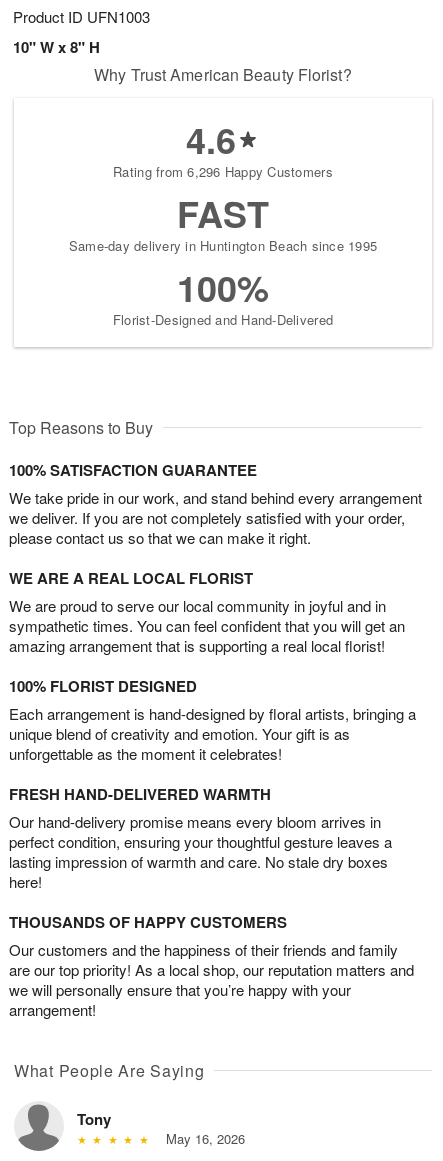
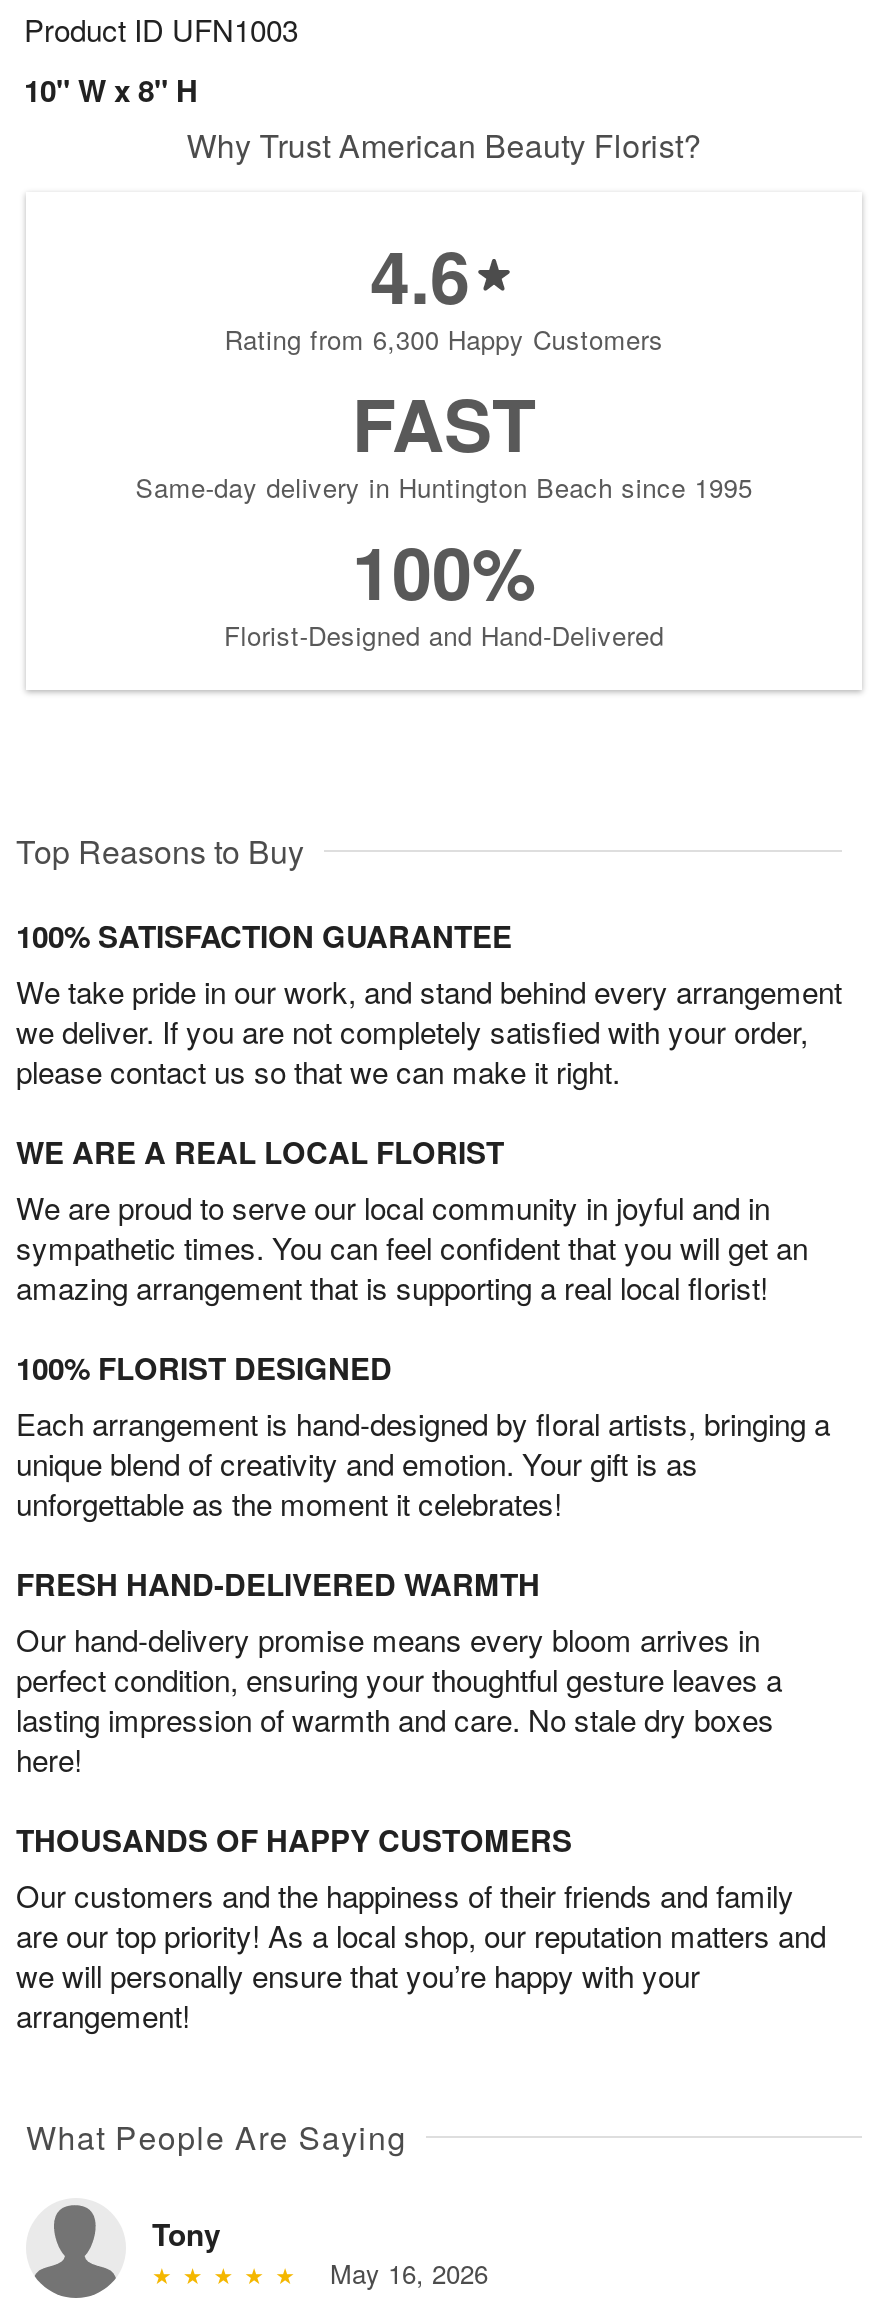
- Rating from 6,296 Happy Customers
+ Rating from 6,300 Happy Customers
